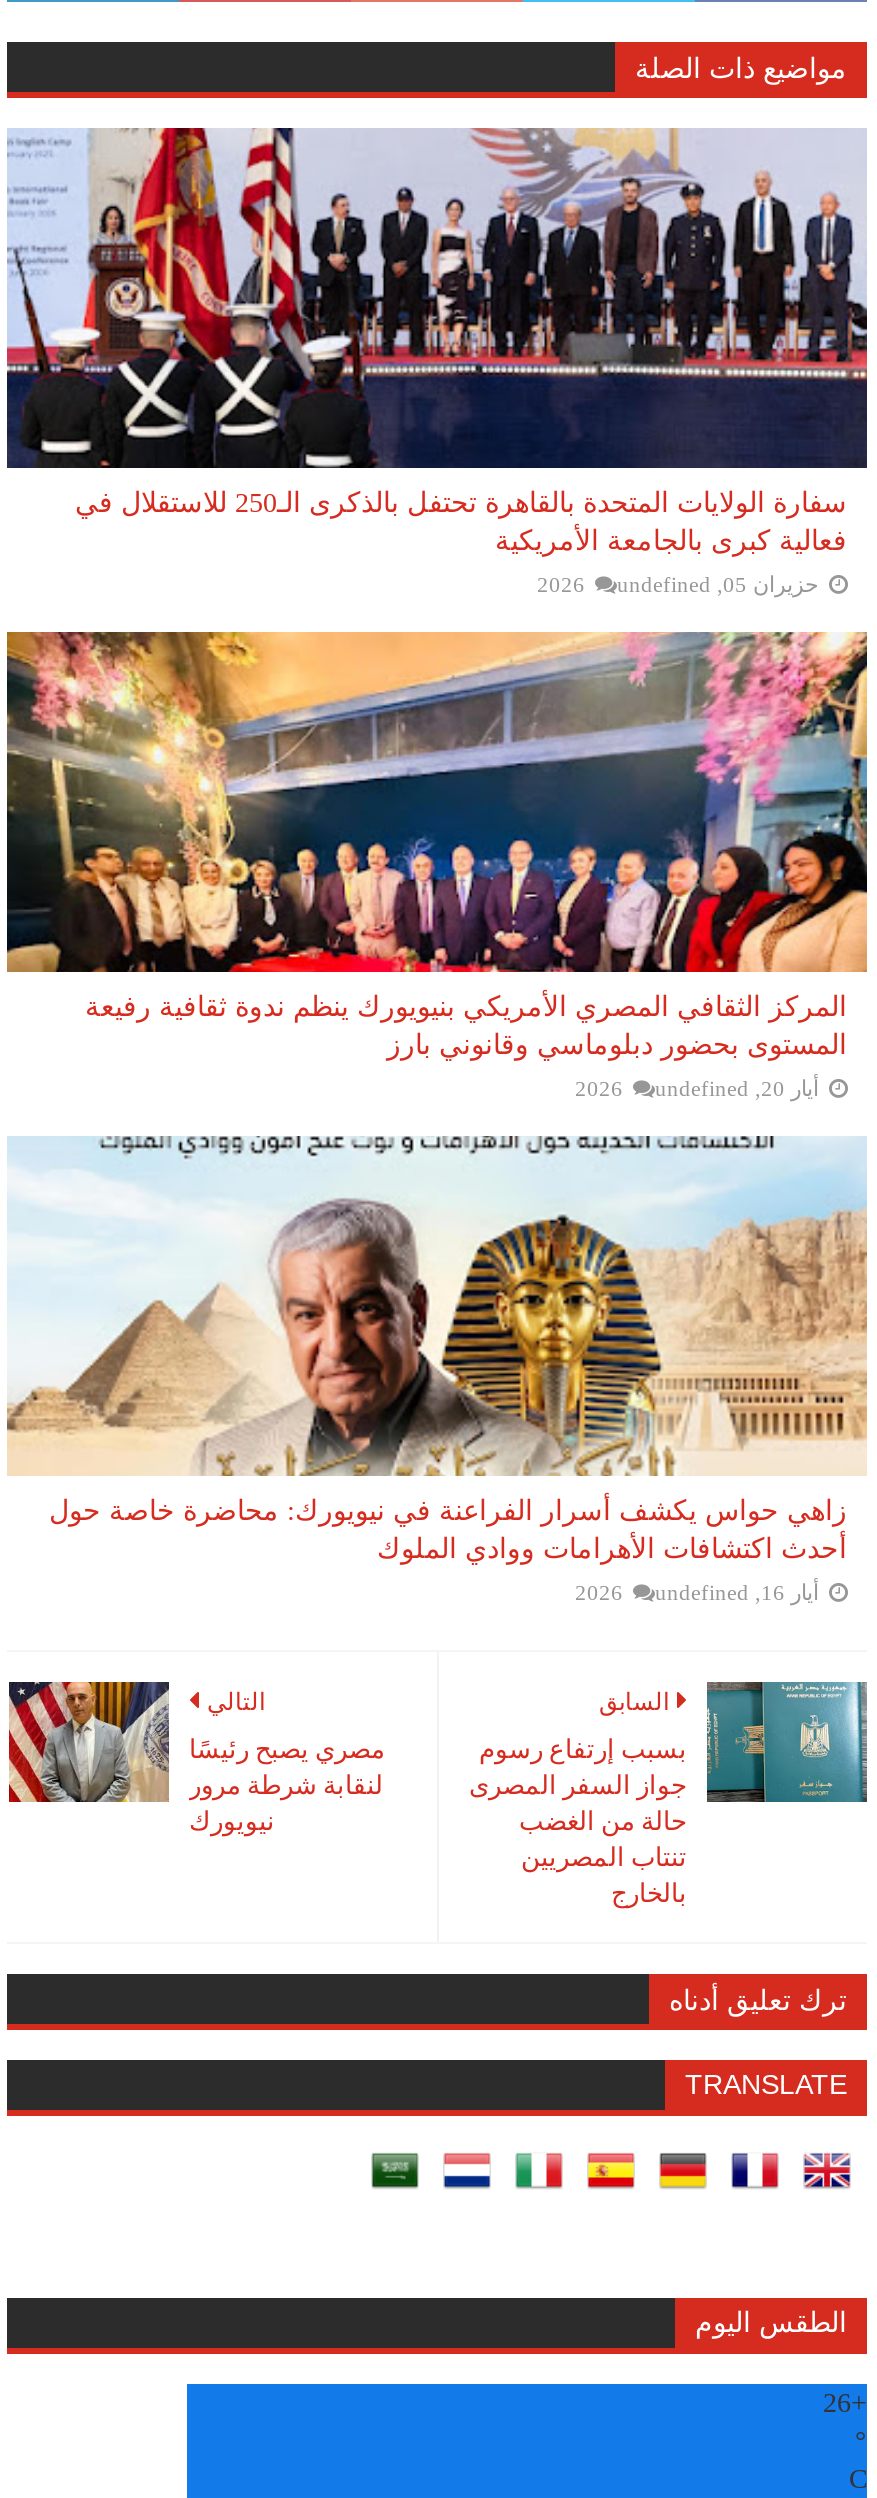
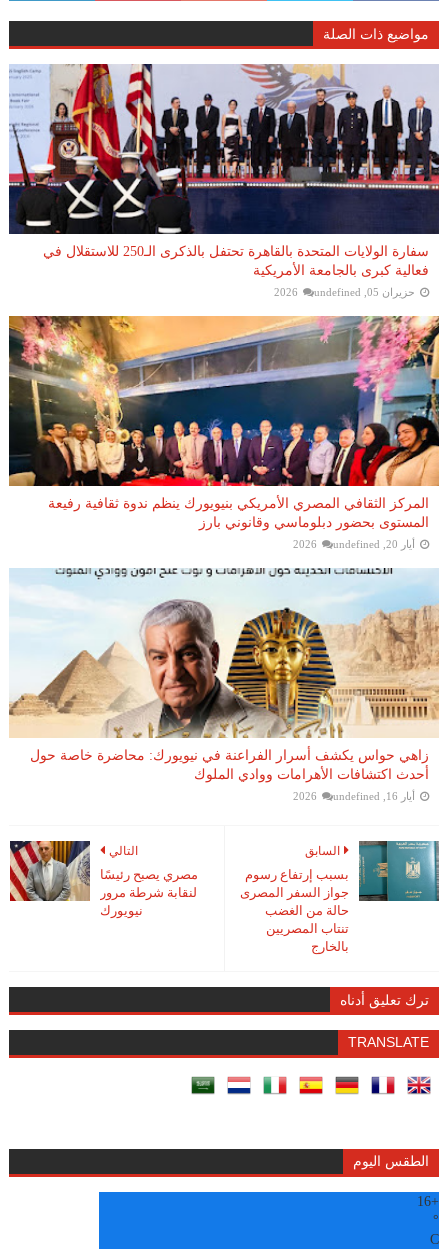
- 26
+ 16
